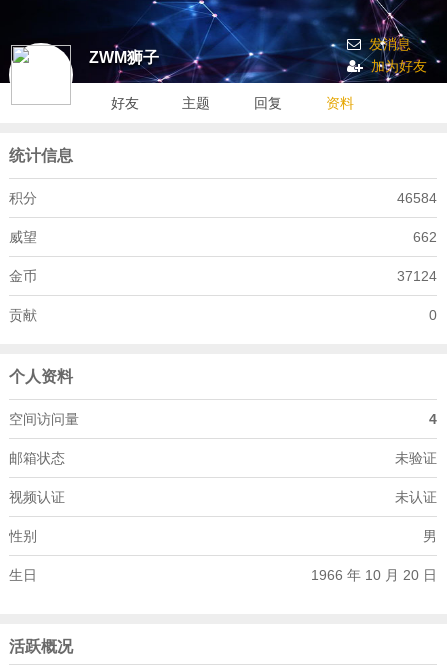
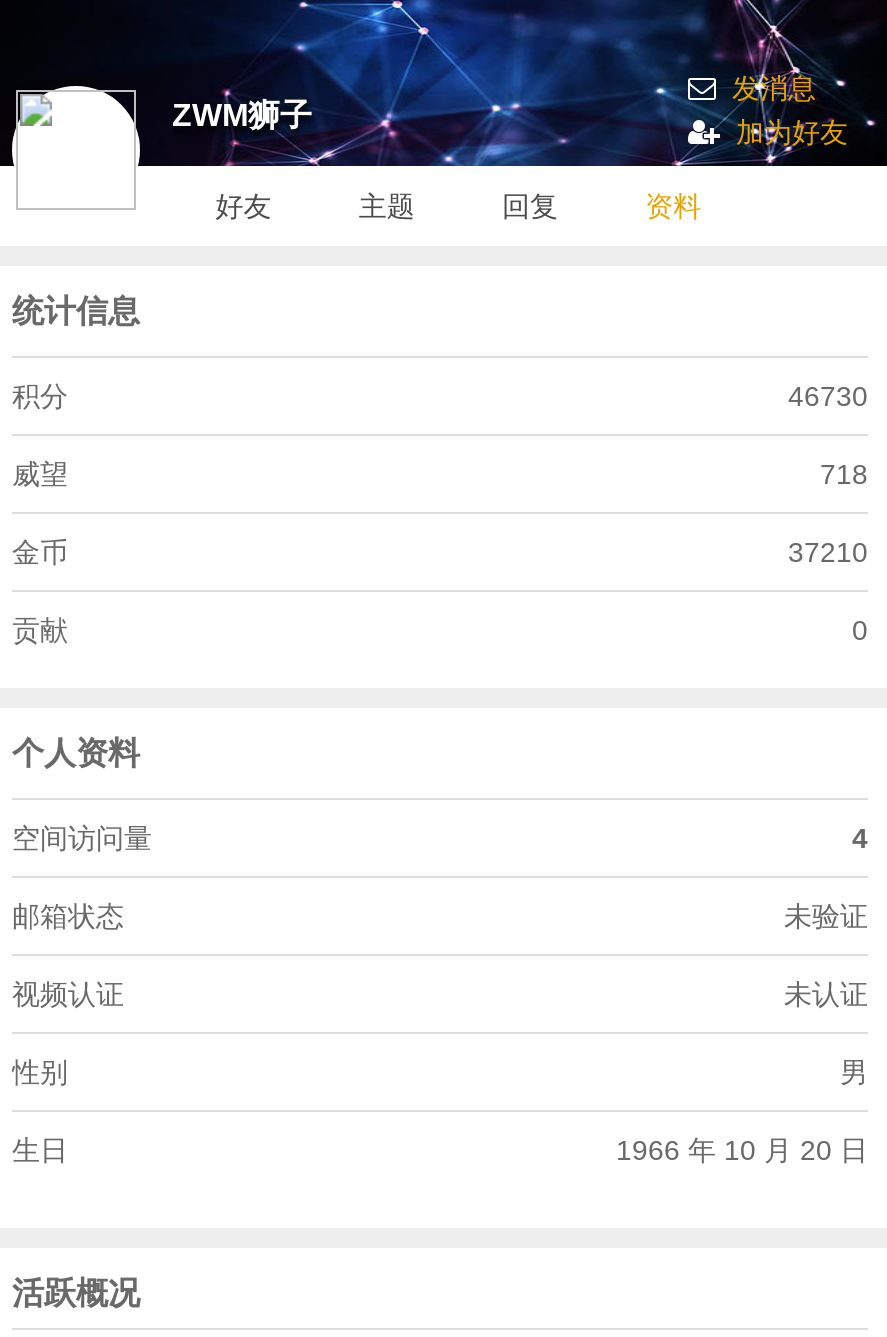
- 46584
+ 46730

- 662
+ 718

- 37124
+ 37210
